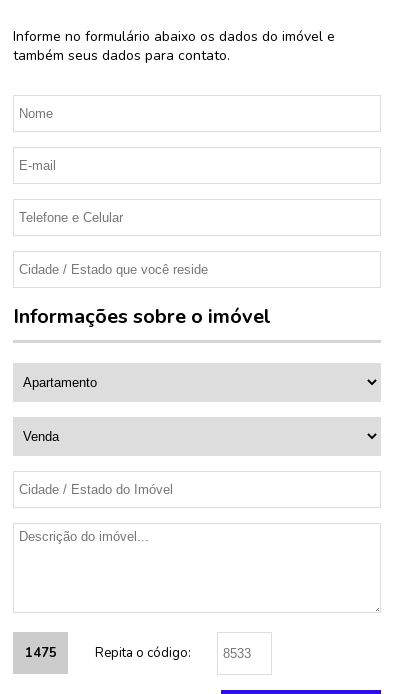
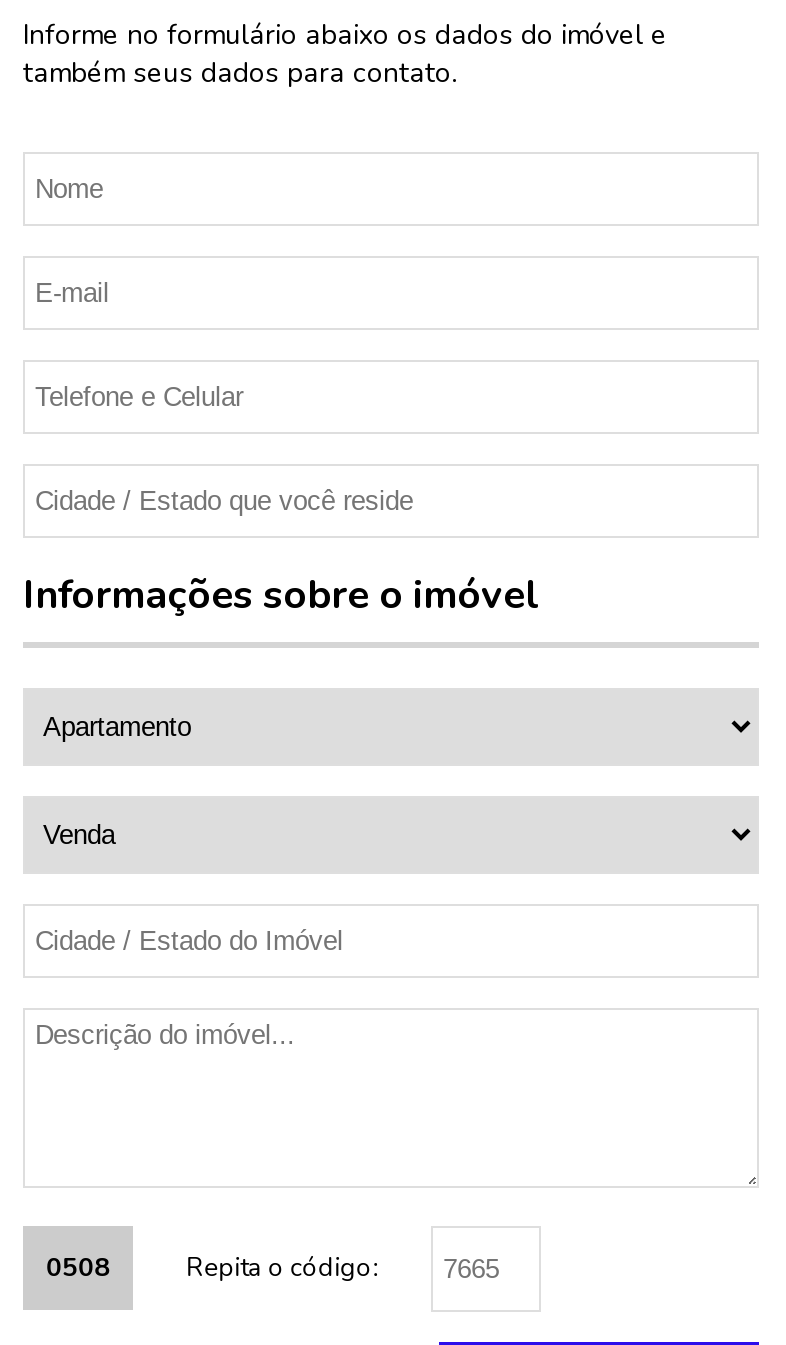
- 1475
+ 0508
